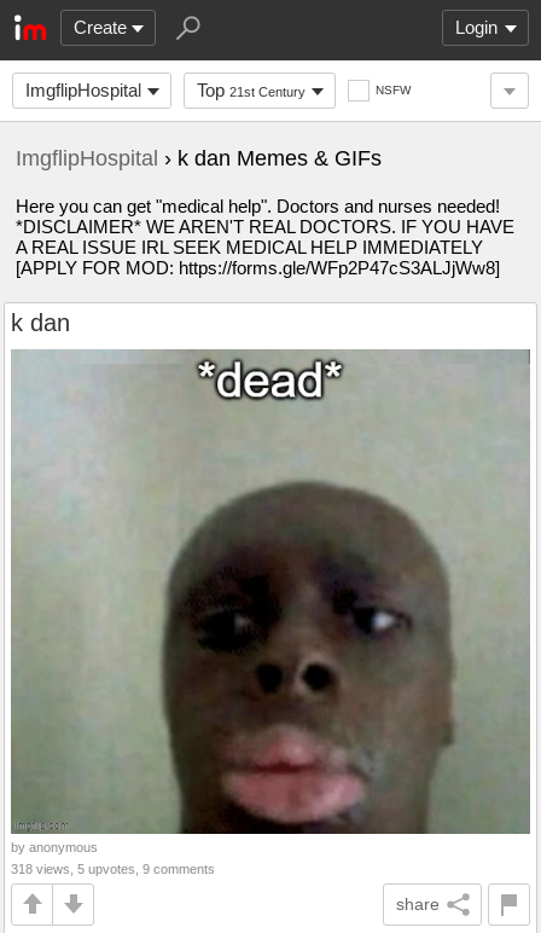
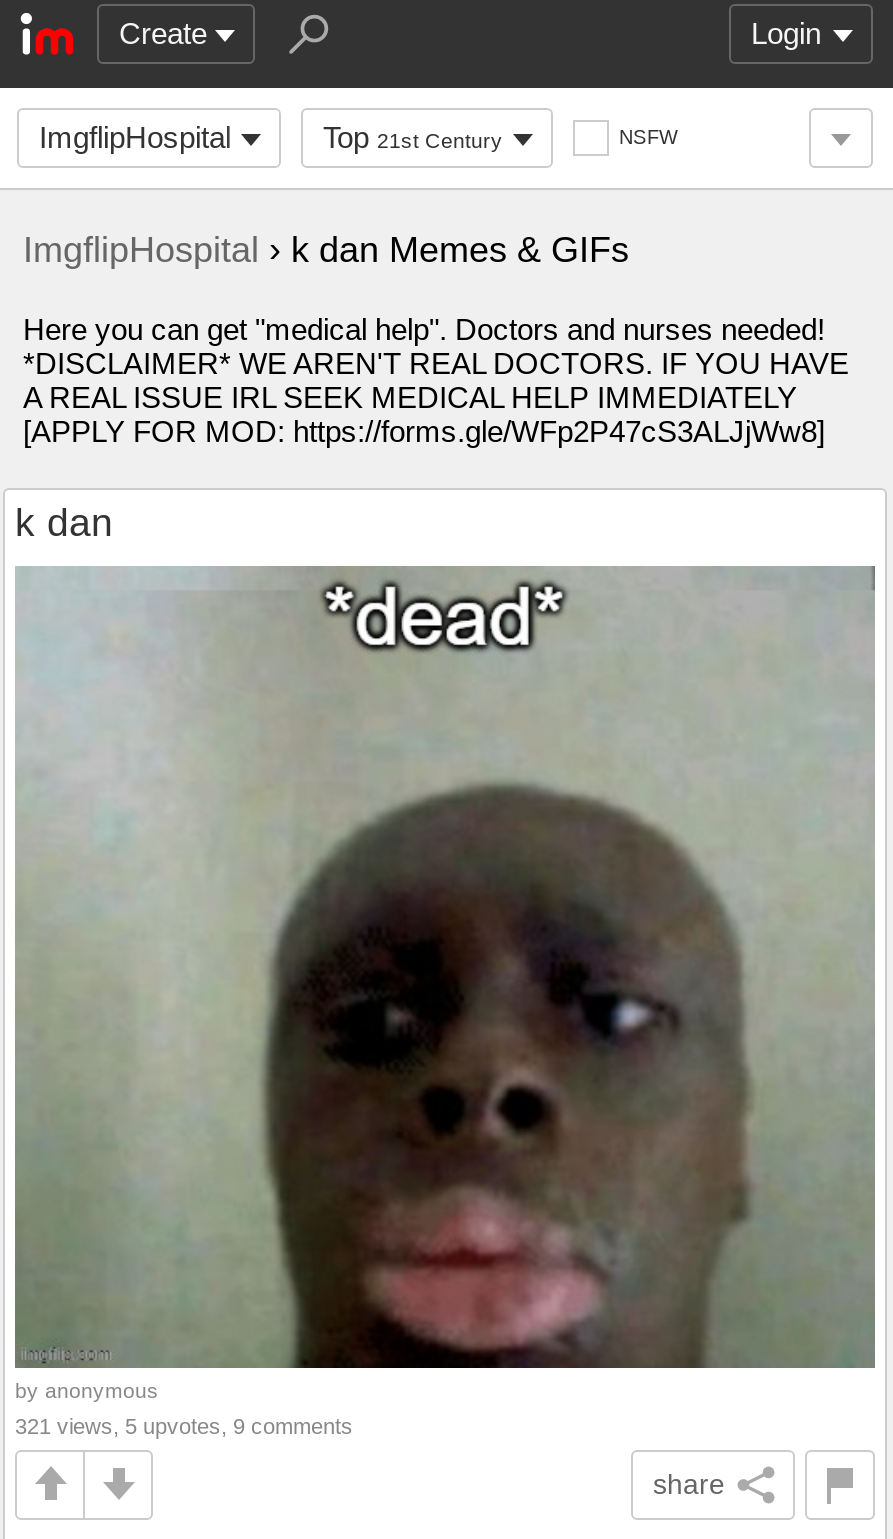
- 318 views, 5 upvotes, 9 comments
+ 321 views, 5 upvotes, 9 comments
